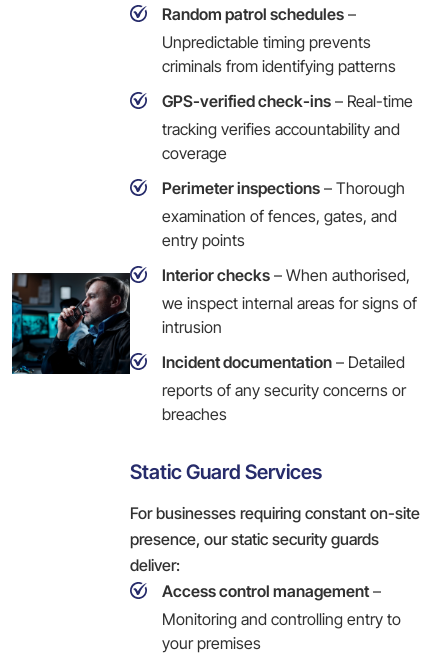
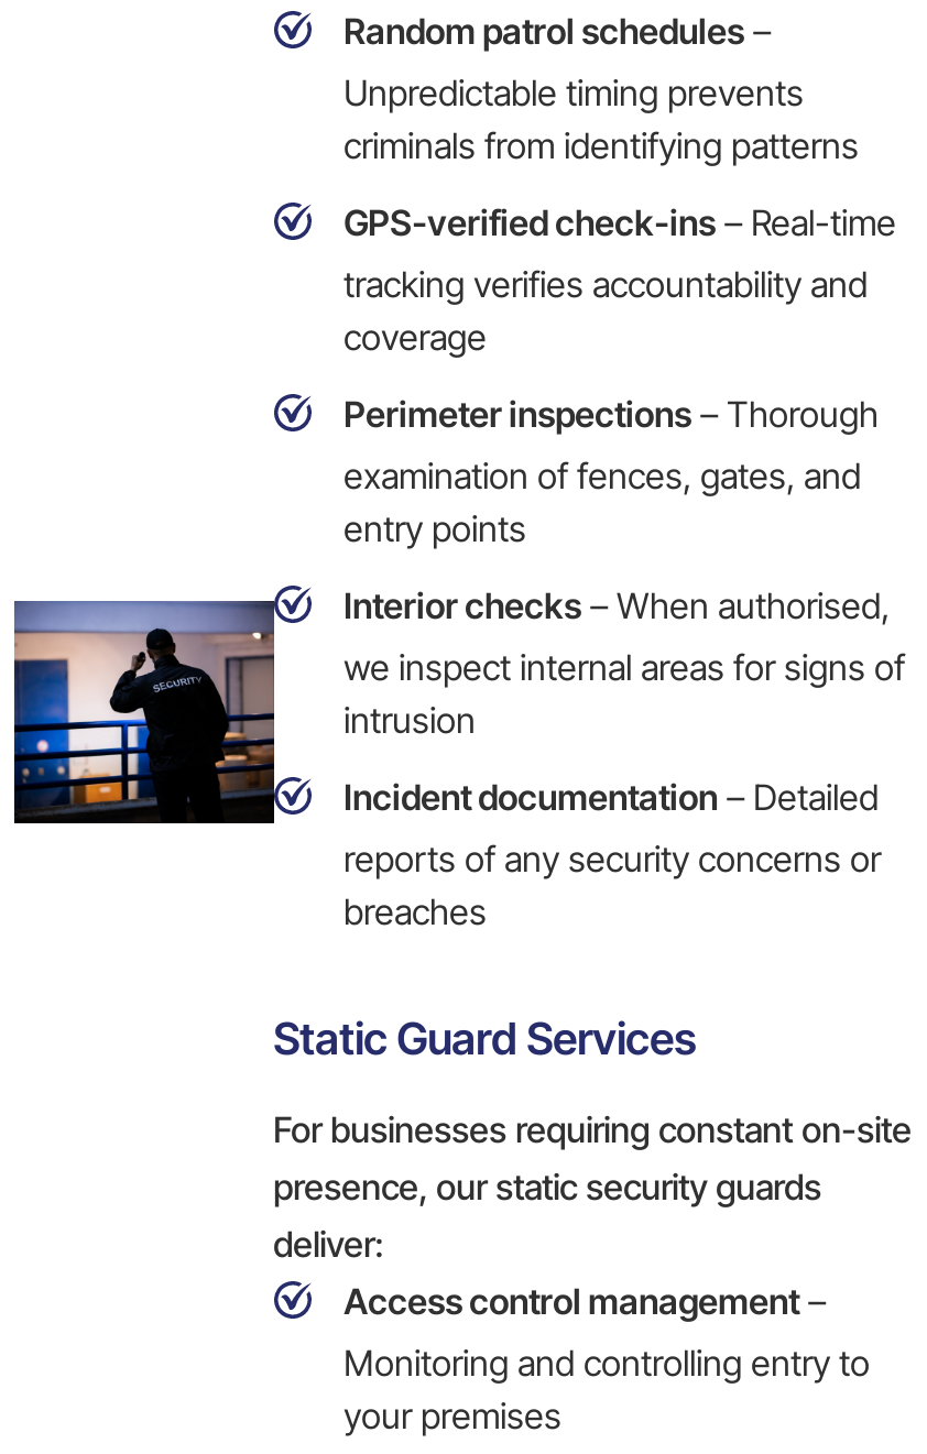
- [image]
+ [image]
